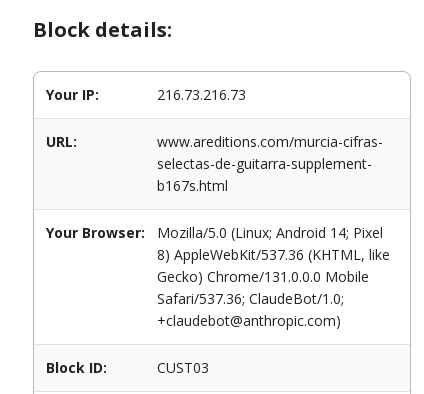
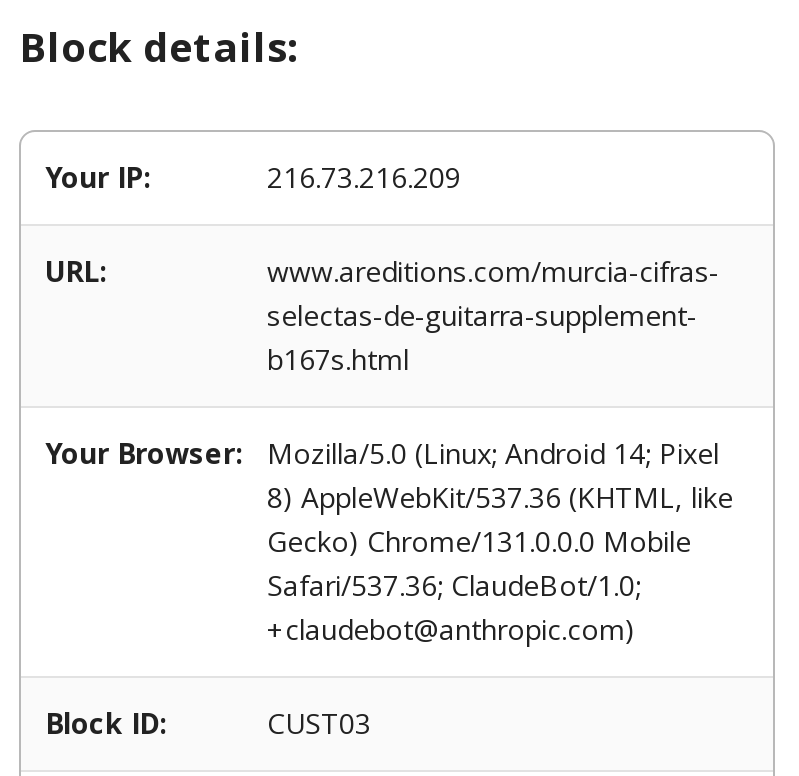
- 216.73.216.73
+ 216.73.216.209
